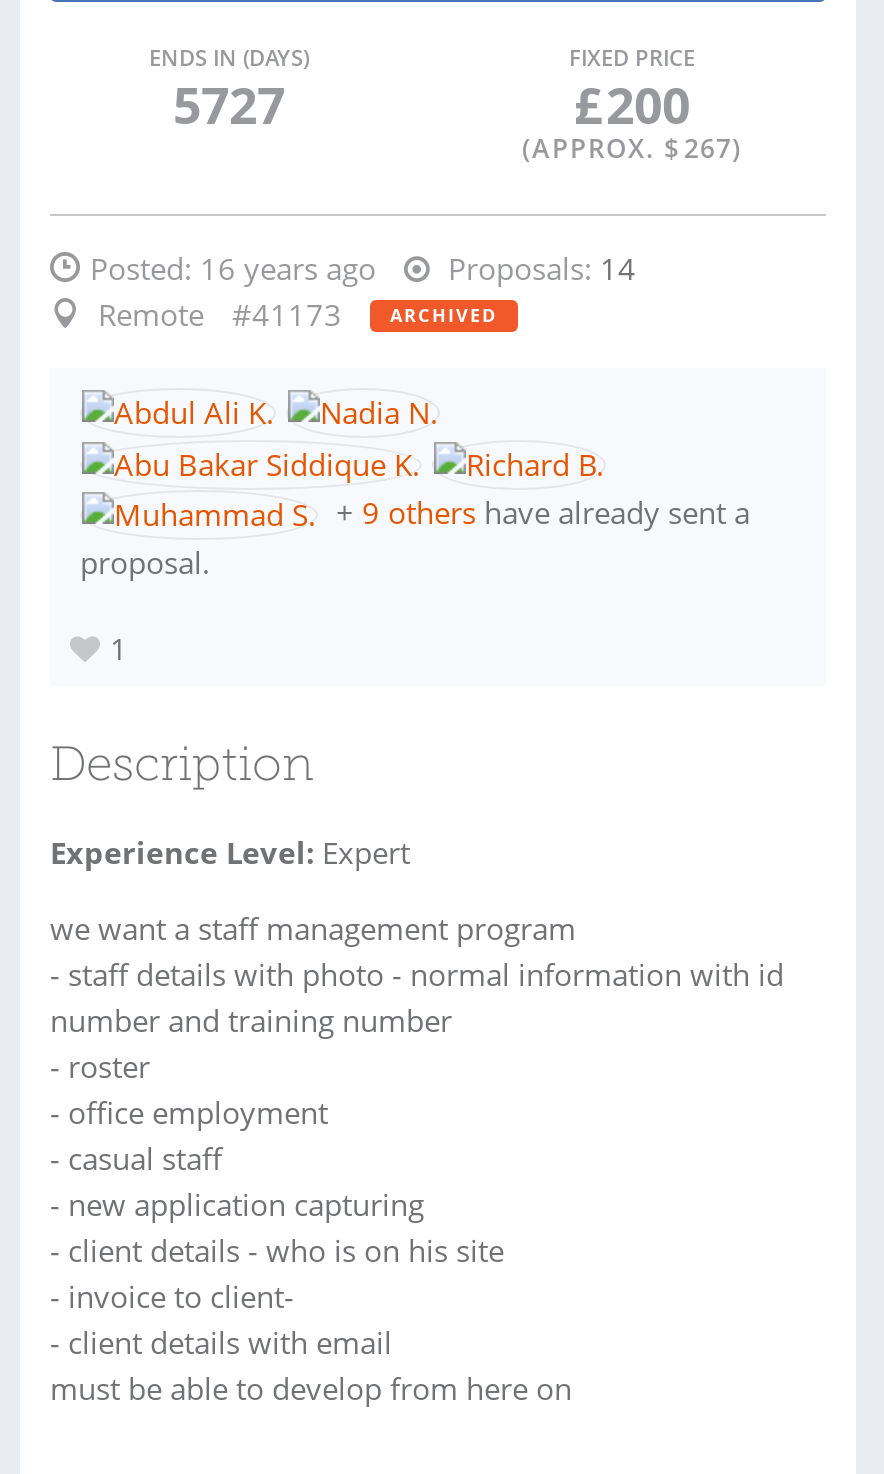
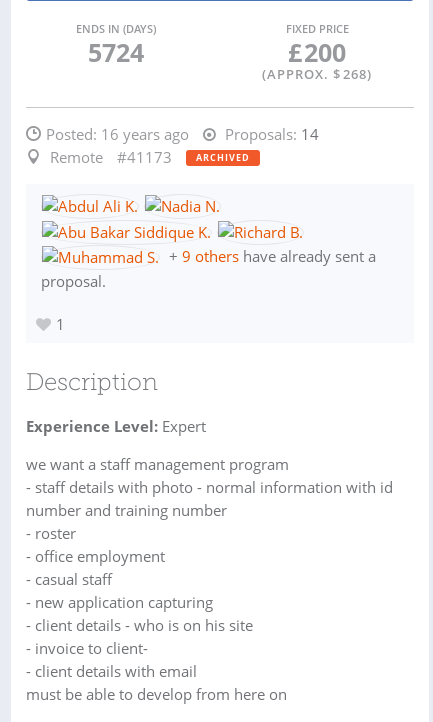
- 5727
+ 5724

- (APPROX. $ 267)
+ (APPROX. $ 268)
